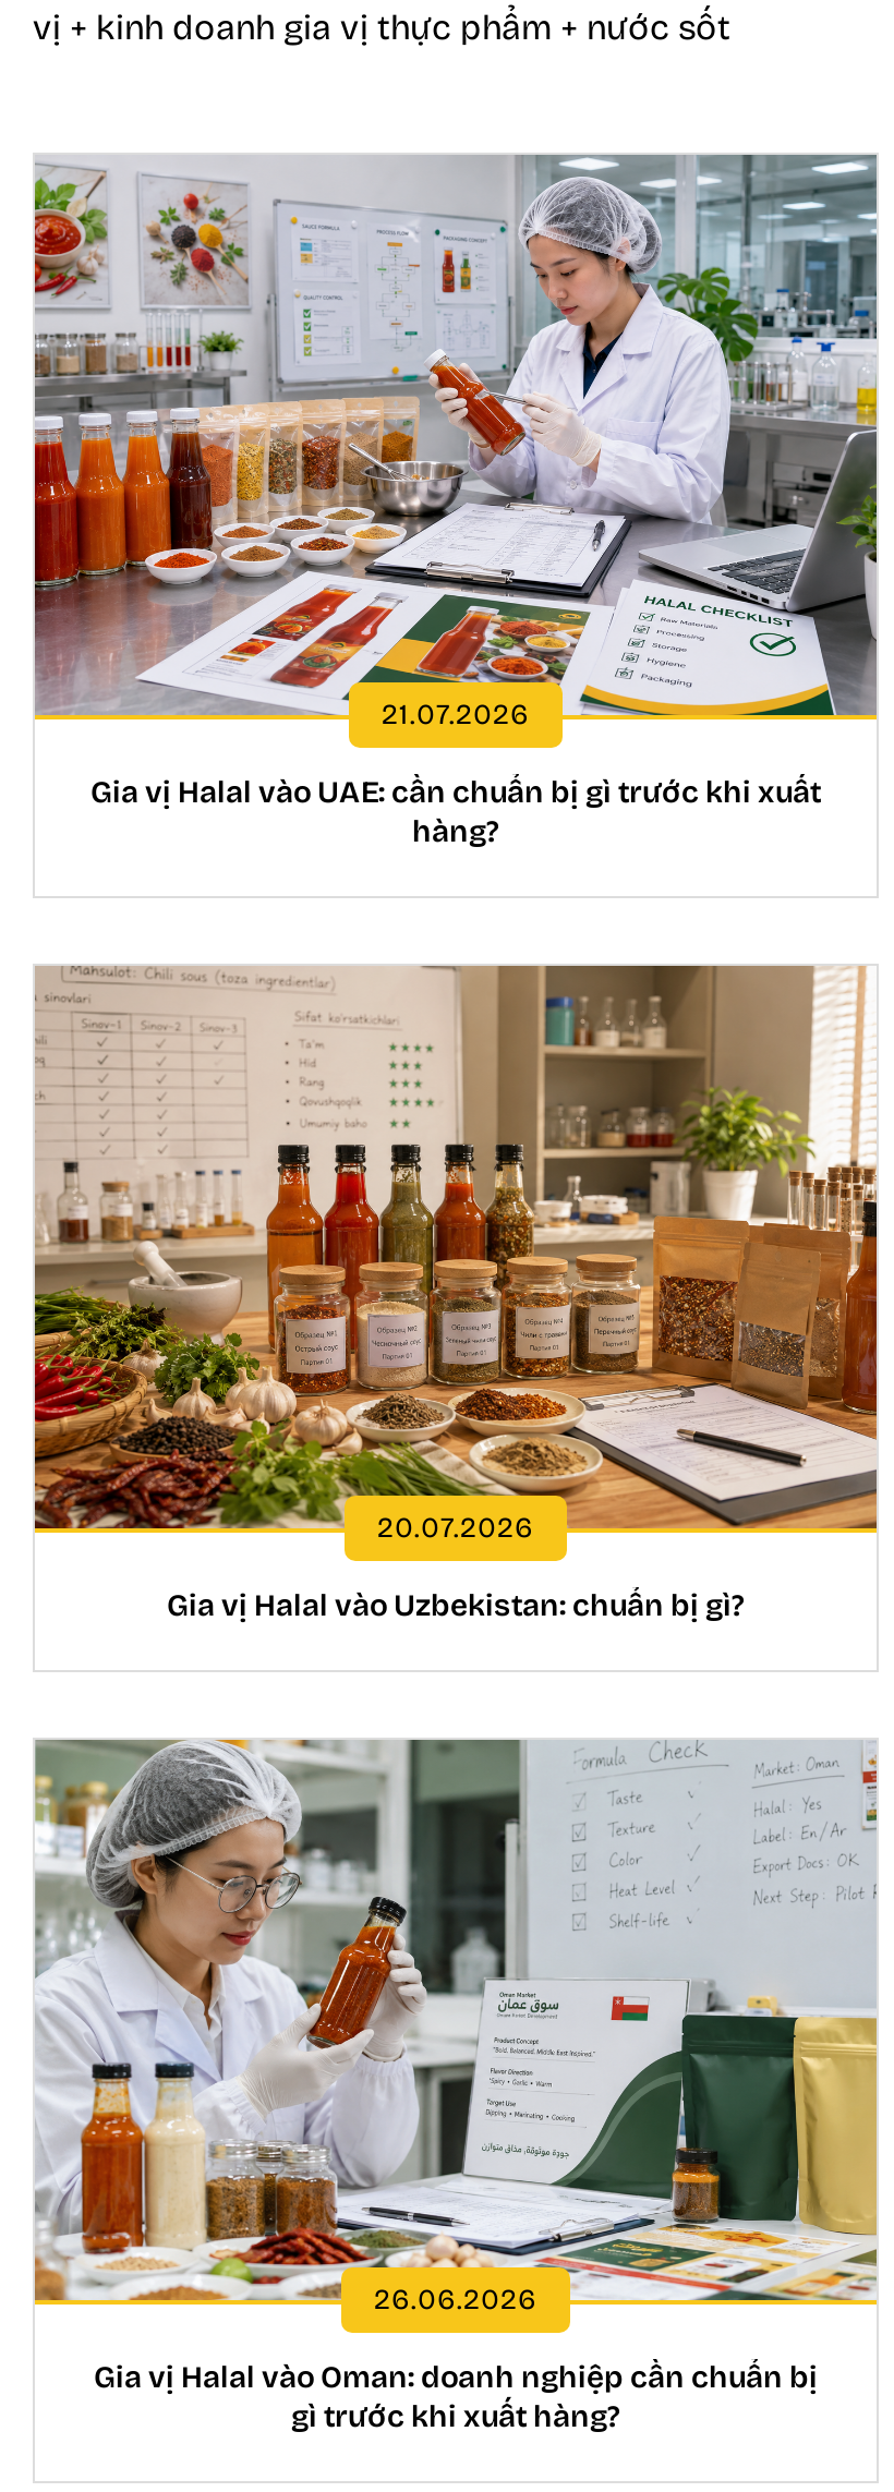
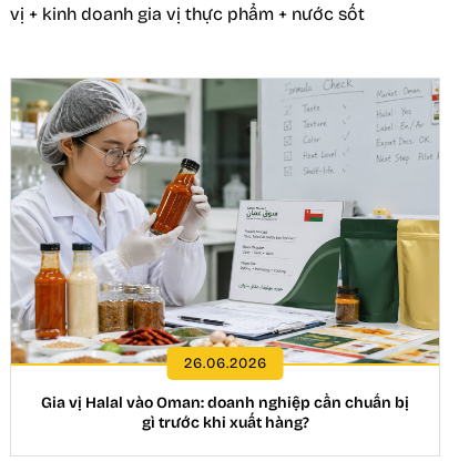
- [image]
- 21.07.2026
- Gia vị Halal vào UAE: cần chuẩn bị gì trước khi xuất
- hàng?

- [image]
- 20.07.2026
- Gia vị Halal vào Uzbekistan: chuẩn bị gì?
